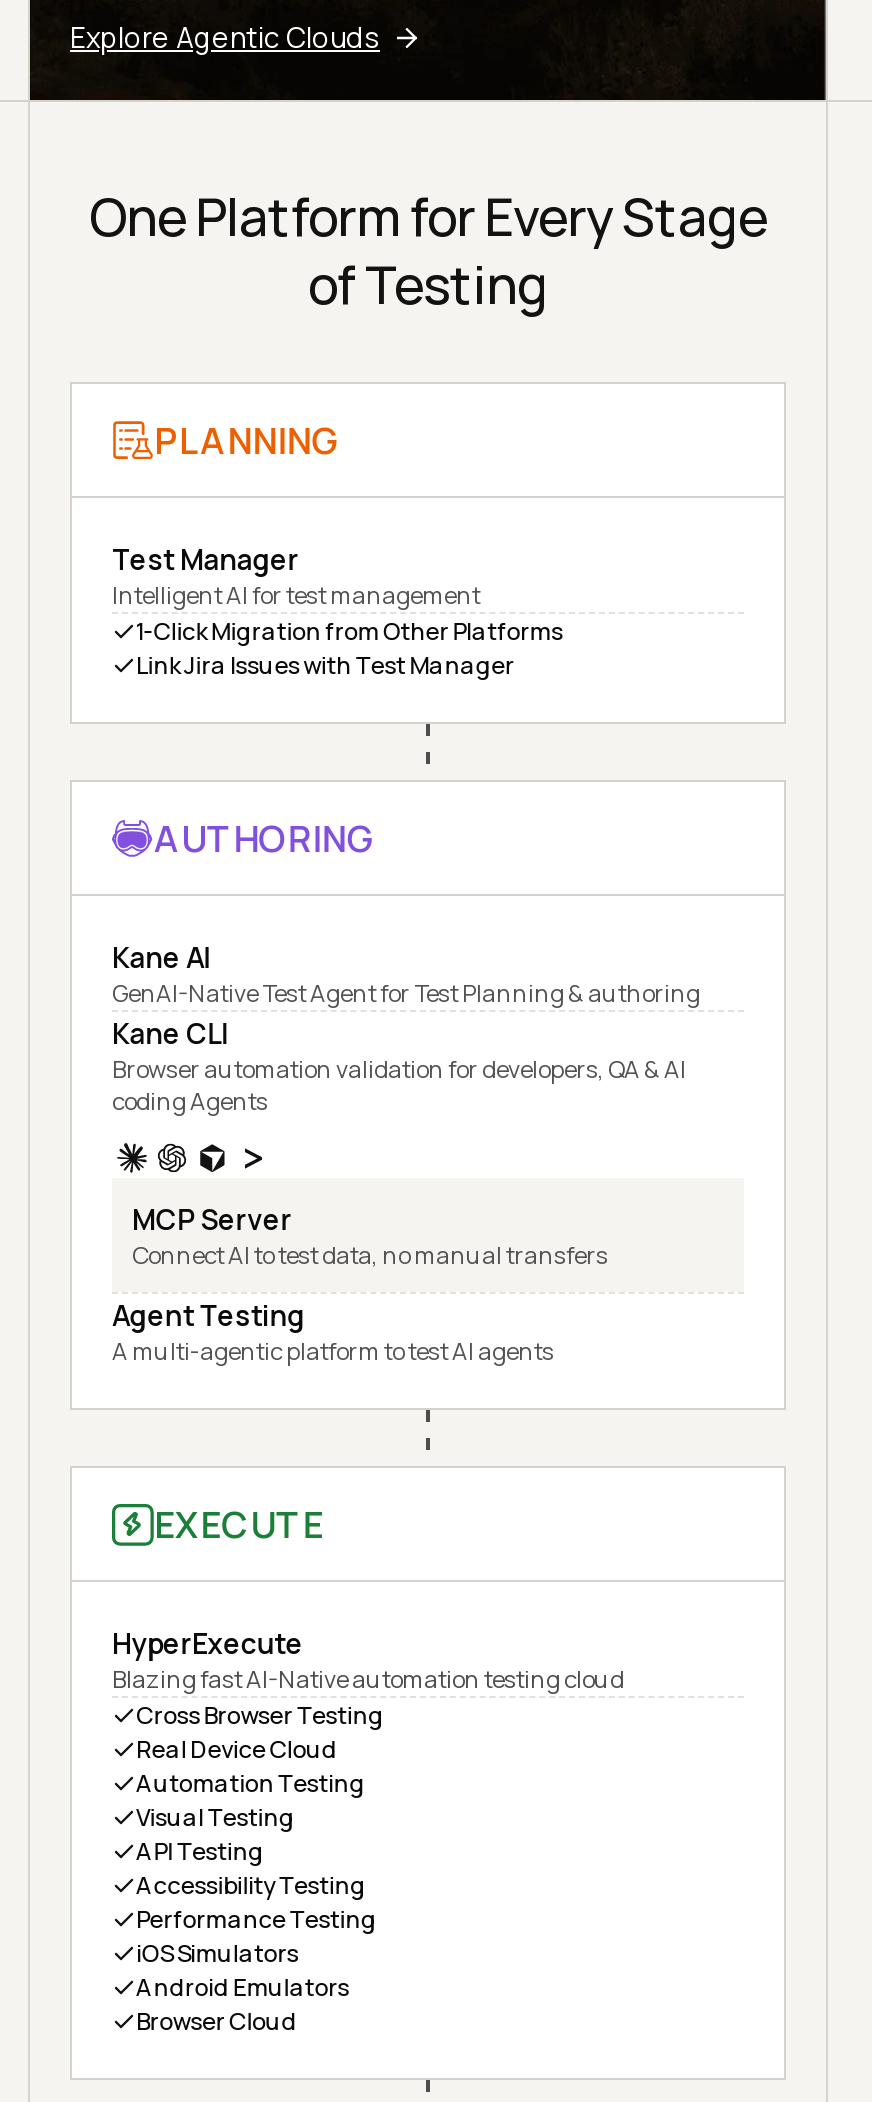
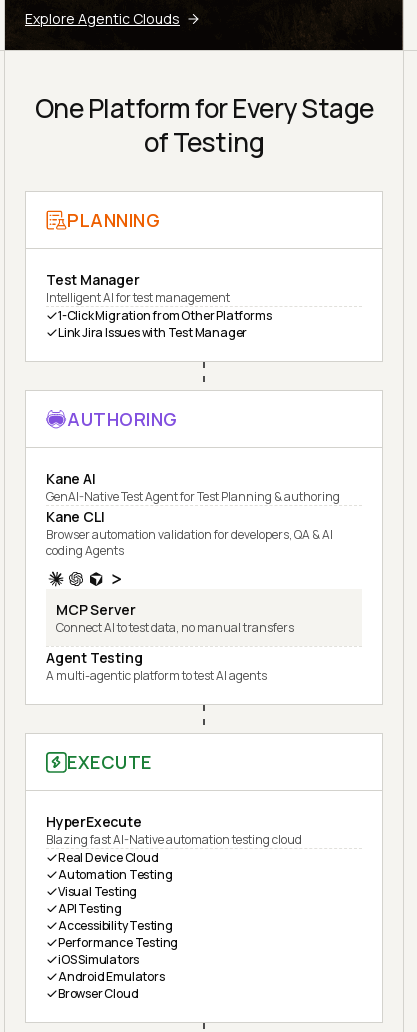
- Cross Browser Testing
